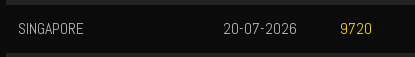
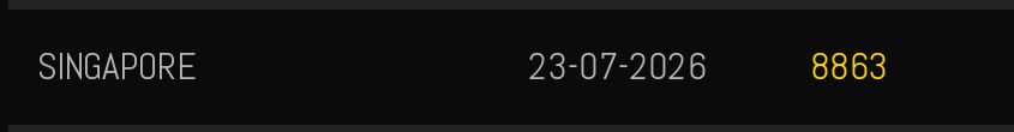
- 20-07-2026
+ 23-07-2026

- 9720
+ 8863
